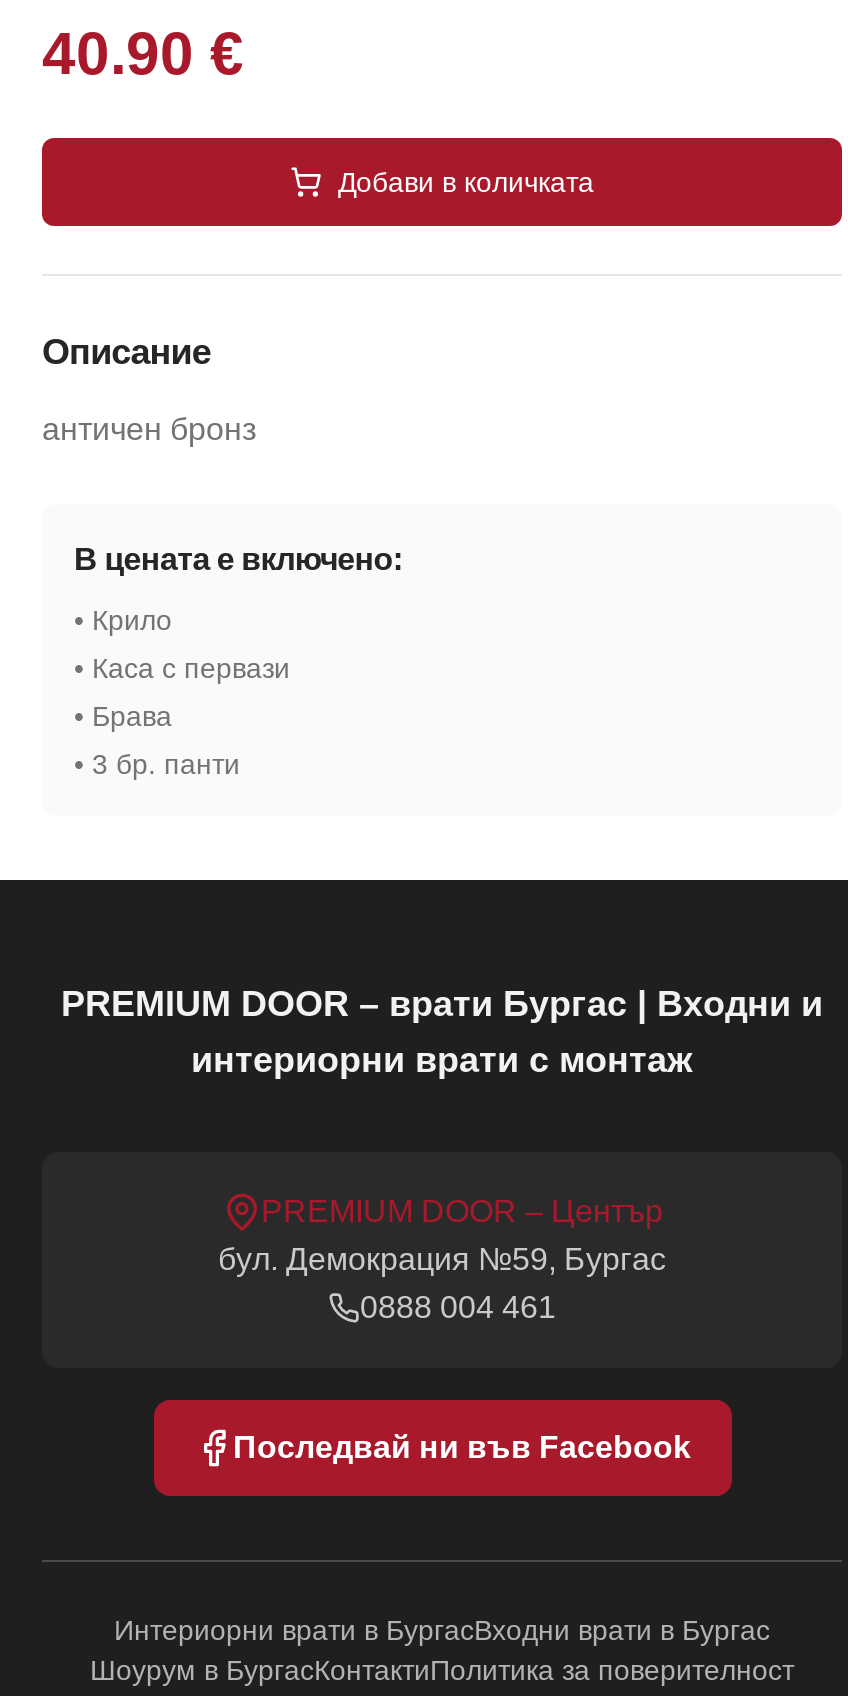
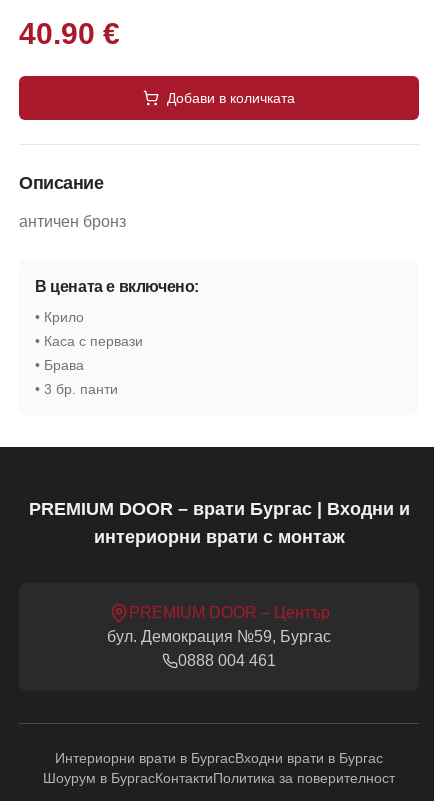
- Последвай ни във Facebook
